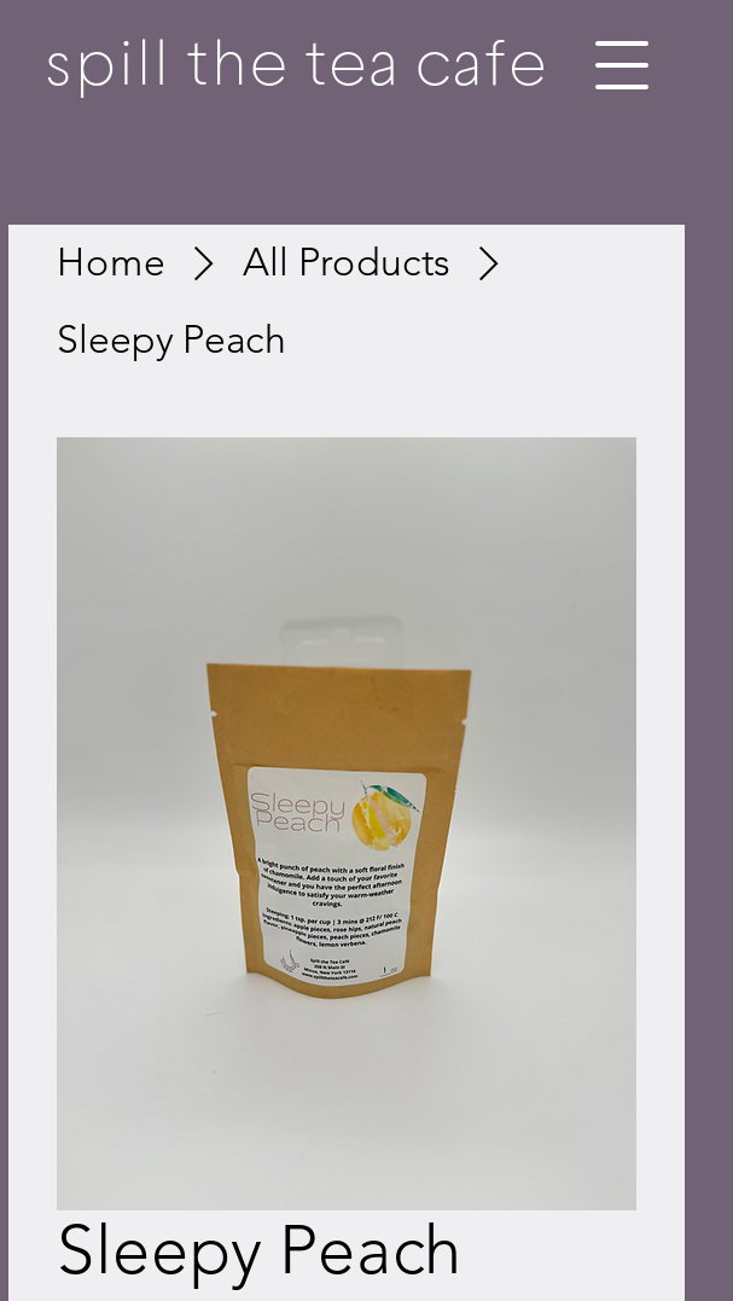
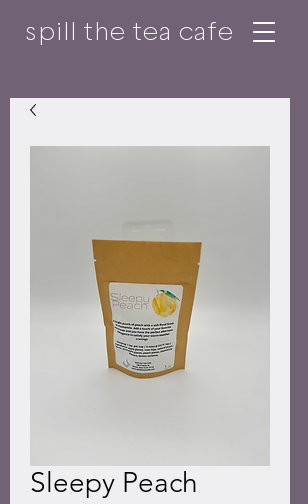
- Home
- All Products
- Sleepy Peach
